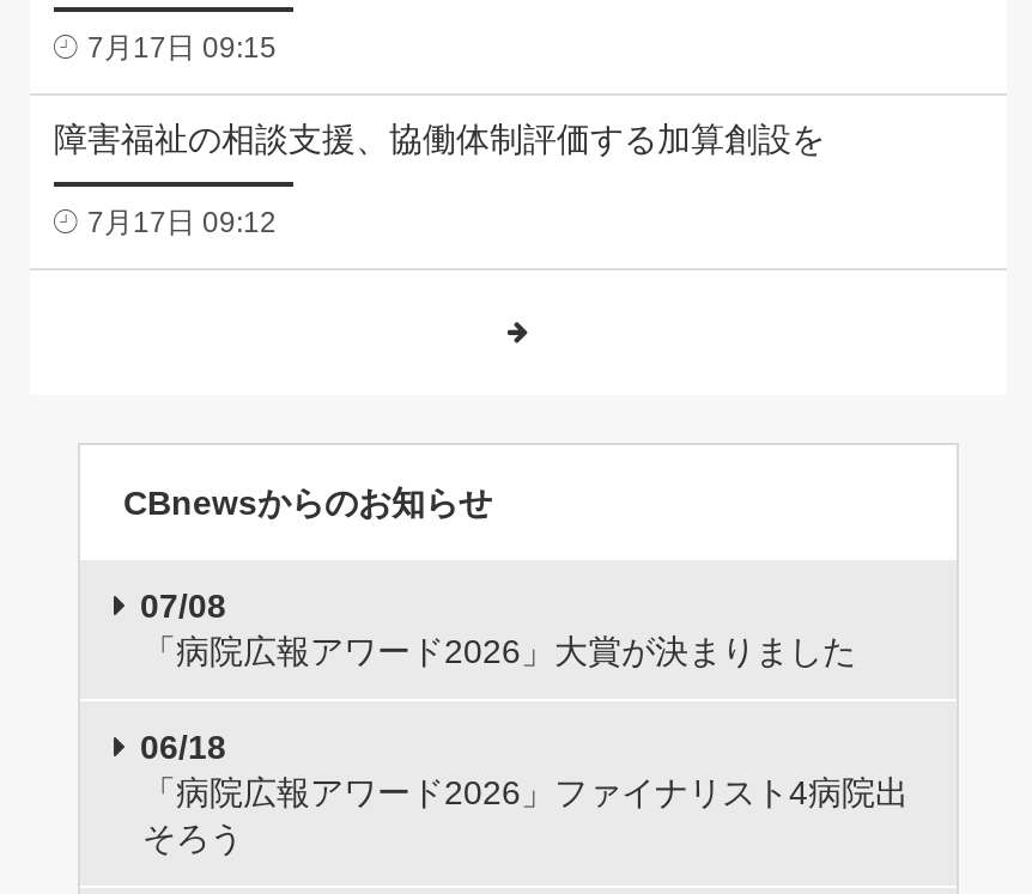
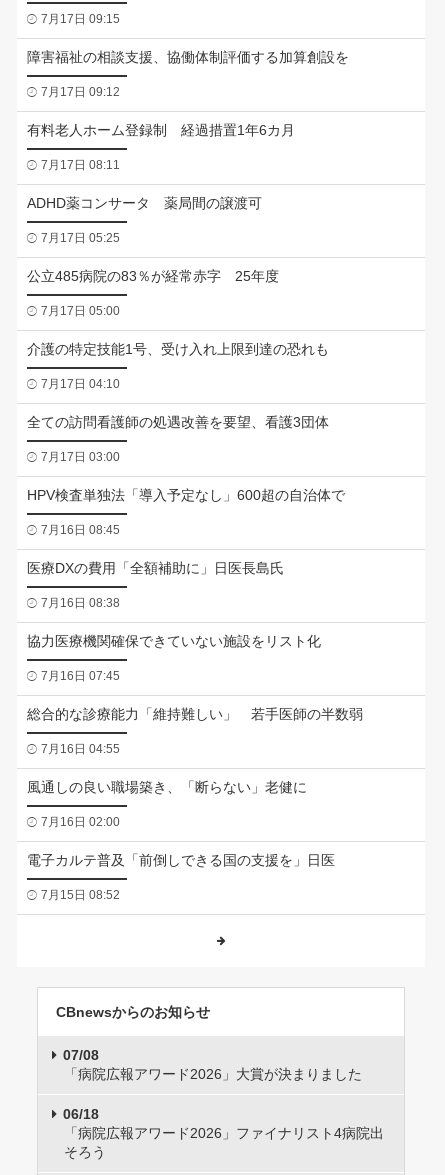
+ 有料老人ホーム登録制 経過措置1年6カ月
+ 7月17日 08:11
+ ADHD薬コンサータ 薬局間の譲渡可
+ 7月17日 05:25
+ 公立485病院の83％が経常赤字 25年度
+ 7月17日 05:00
+ 介護の特定技能1号、受け入れ上限到達の恐れも
+ 7月17日 04:10
+ 全ての訪問看護師の処遇改善を要望、看護3団体
+ 7月17日 03:00
+ HPV検査単独法「導入予定なし」600超の自治体で
+ 7月16日 08:45
+ 医療DXの費用「全額補助に」日医長島氏
+ 7月16日 08:38
+ 協力医療機関確保できていない施設をリスト化
+ 7月16日 07:45
+ 総合的な診療能力「維持難しい」 若手医師の半数弱
+ 7月16日 04:55
+ 風通しの良い職場築き、「断らない」老健に
+ 7月16日 02:00
+ 電子カルテ普及「前倒しできる国の支援を」日医
+ 7月15日 08:52
